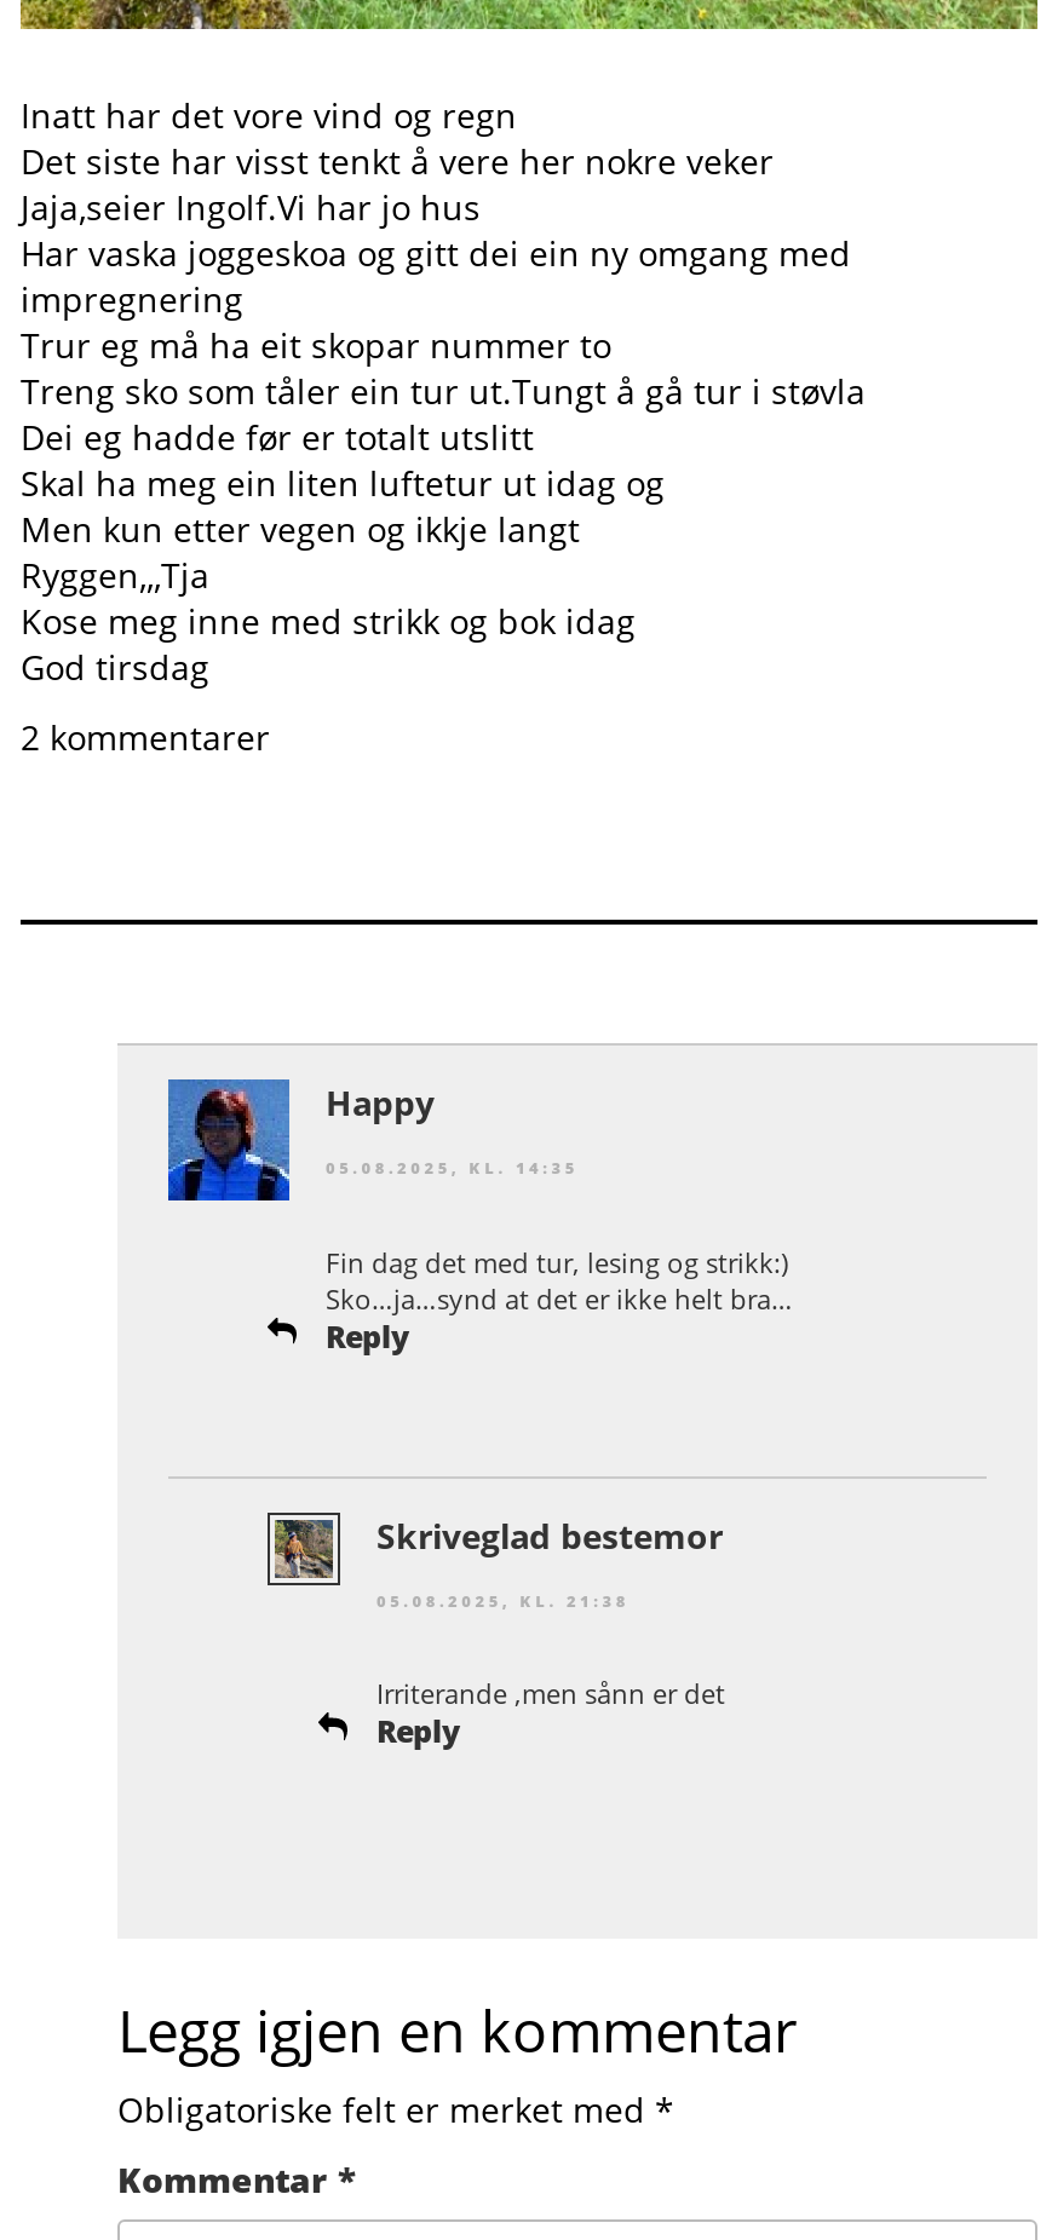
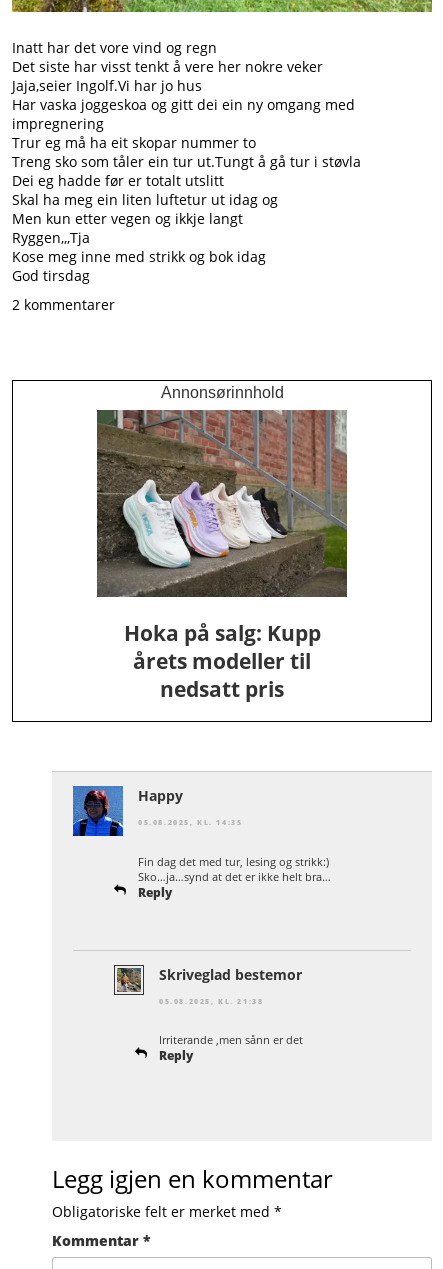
+ [image]
+ Annonsørinnhold

+ Hoka på salg: Kupp
+ årets modeller til
+ nedsatt pris
